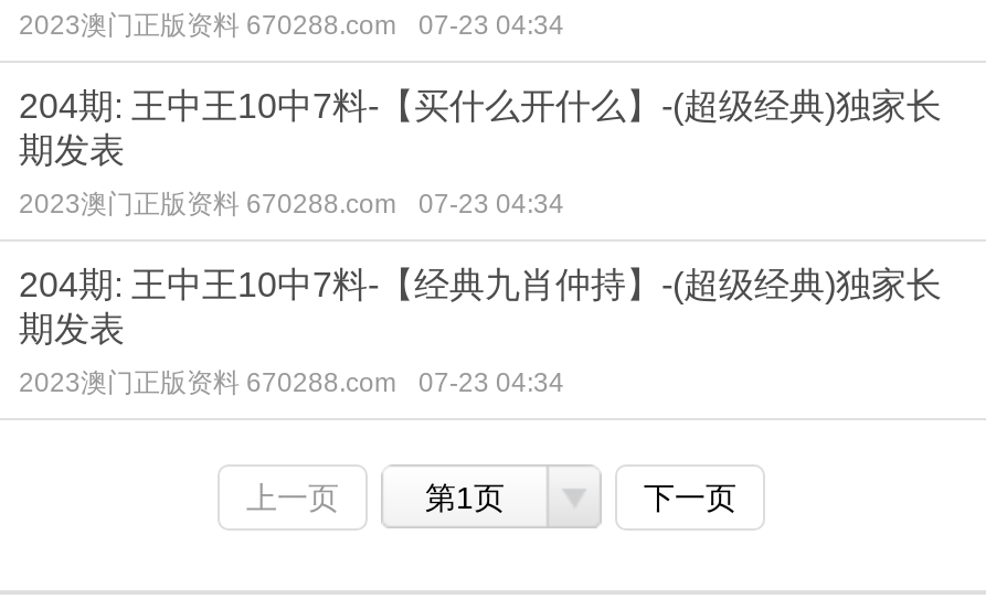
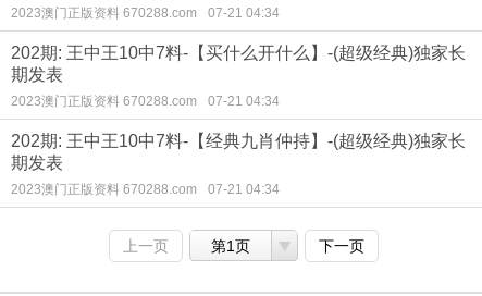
- 2023澳门正版资料 670288.com 07-23 04:34
+ 2023澳门正版资料 670288.com 07-21 04:34

- 204期: 王中王10中7料-【买什么开什么】-(超级经典)独家长
+ 202期: 王中王10中7料-【买什么开什么】-(超级经典)独家长

- 2023澳门正版资料 670288.com 07-23 04:34
+ 2023澳门正版资料 670288.com 07-21 04:34

- 204期: 王中王10中7料-【经典九肖仲持】-(超级经典)独家长
+ 202期: 王中王10中7料-【经典九肖仲持】-(超级经典)独家长

- 2023澳门正版资料 670288.com 07-23 04:34
+ 2023澳门正版资料 670288.com 07-21 04:34
